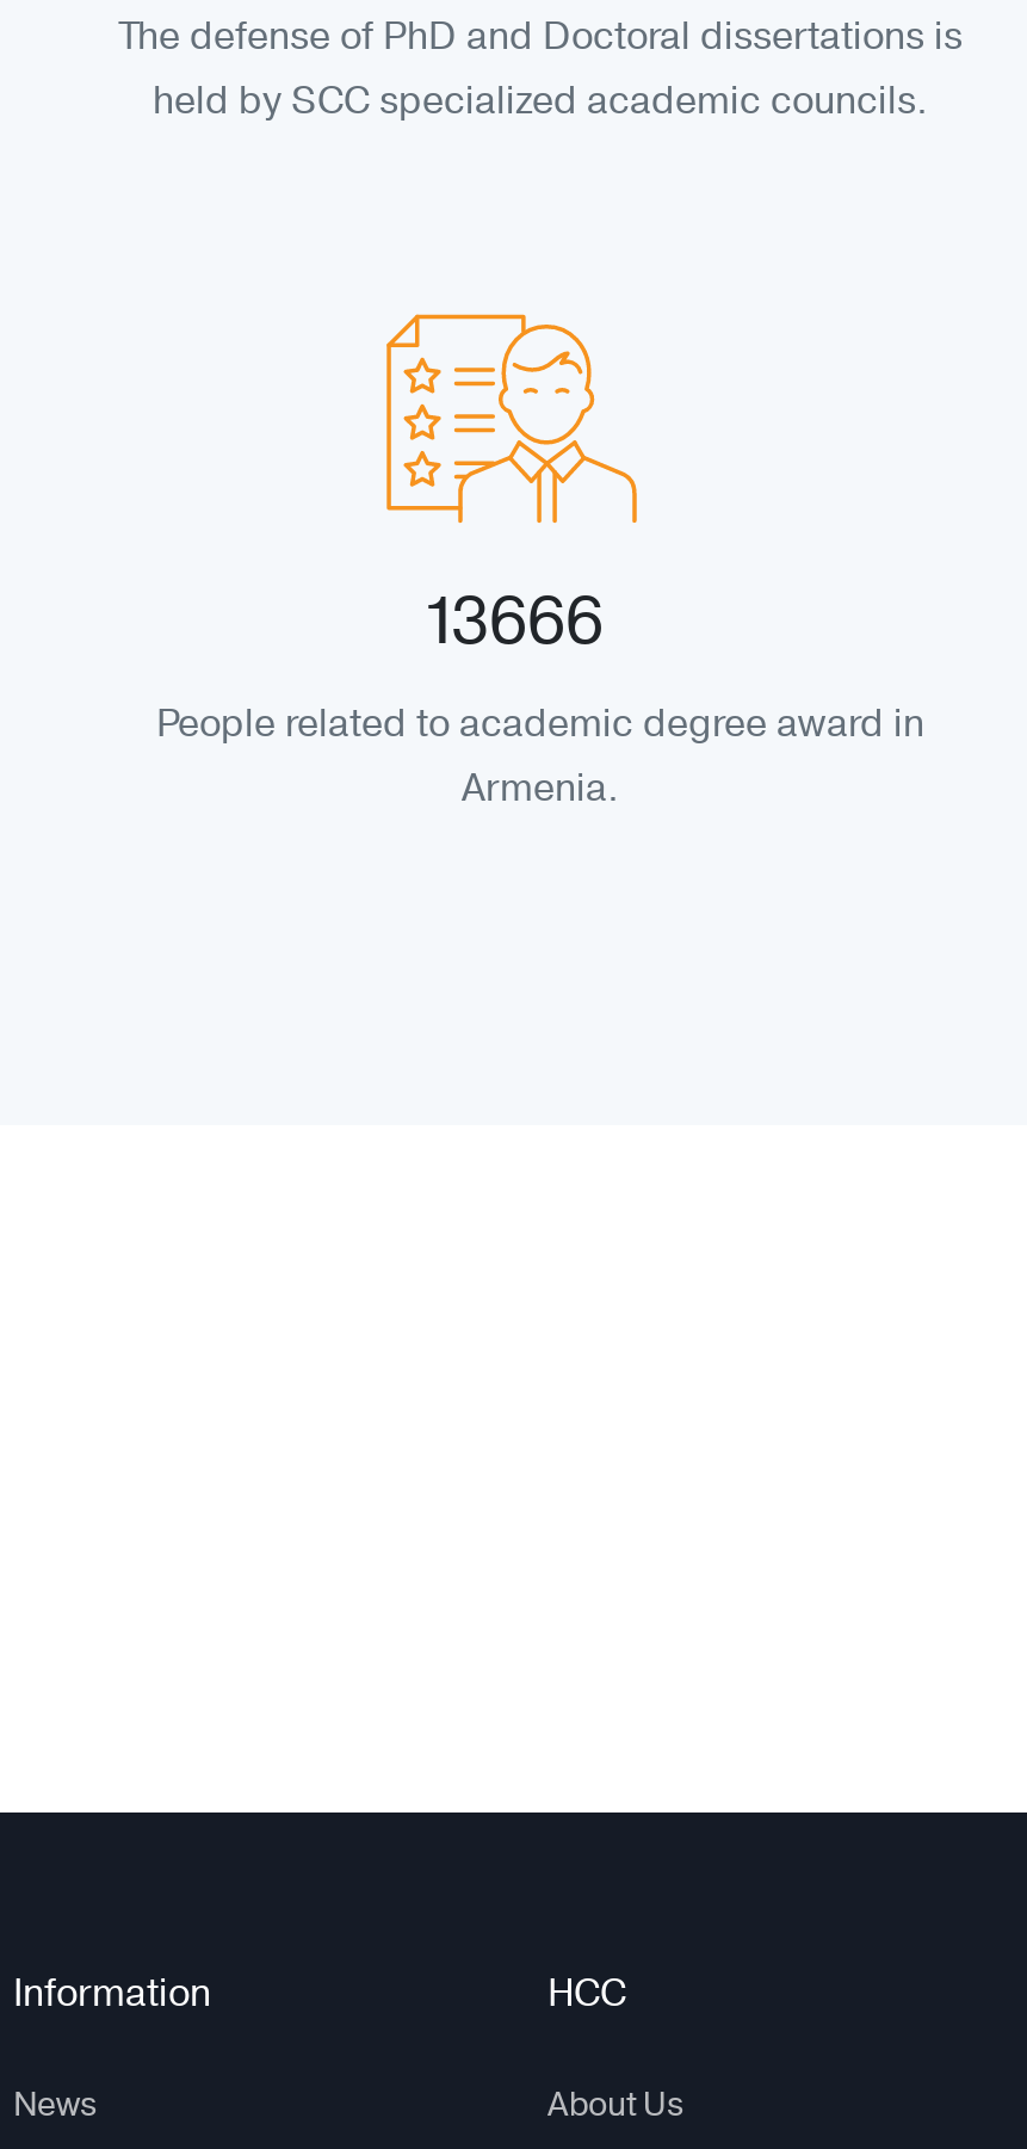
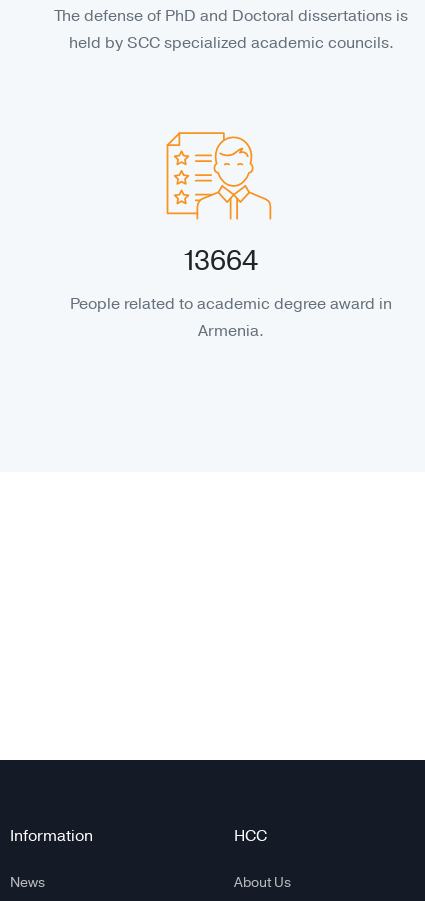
- 13666
+ 13664
